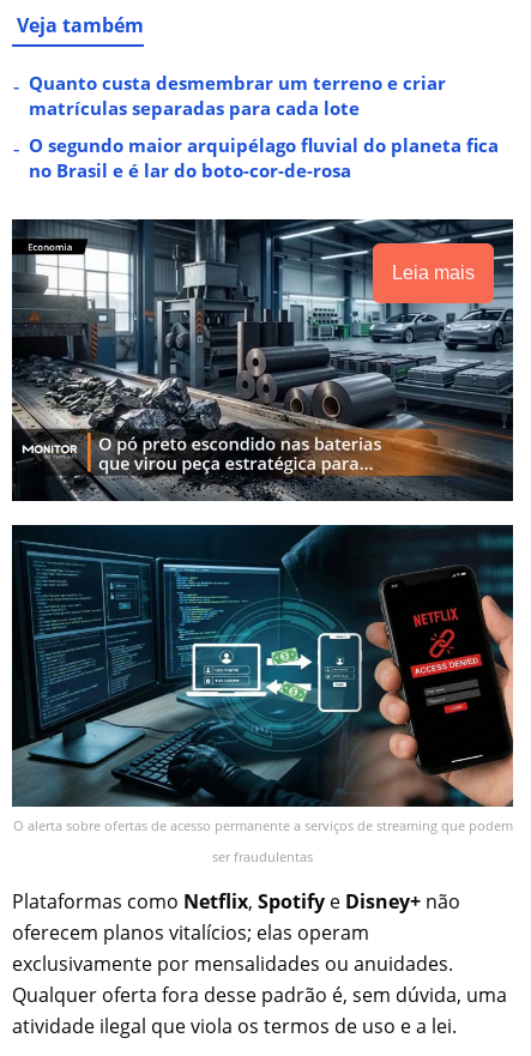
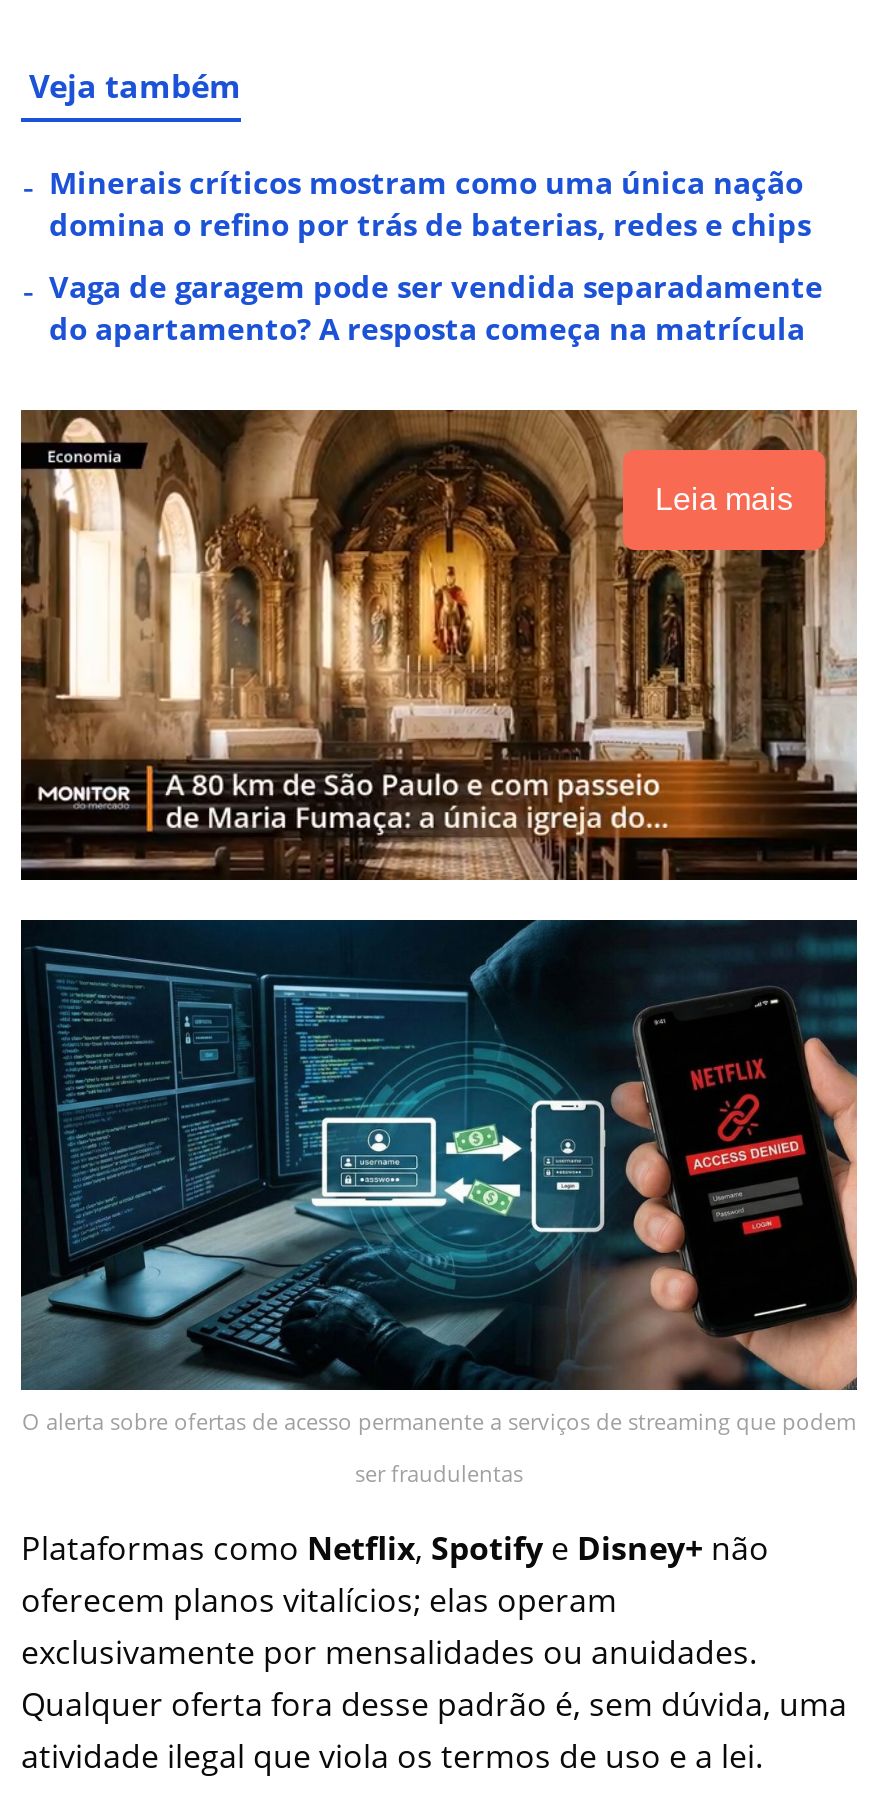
- Quanto custa desmembrar um terreno e criar
- matrículas separadas para cada lote
+ Minerais críticos mostram como uma única nação
+ domina o refino por trás de baterias, redes e chips

- O segundo maior arquipélago fluvial do planeta fica
- no Brasil e é lar do boto-cor-de-rosa
+ Vaga de garagem pode ser vendida separadamente
+ do apartamento? A resposta começa na matrícula

- [image]
+ [image]
